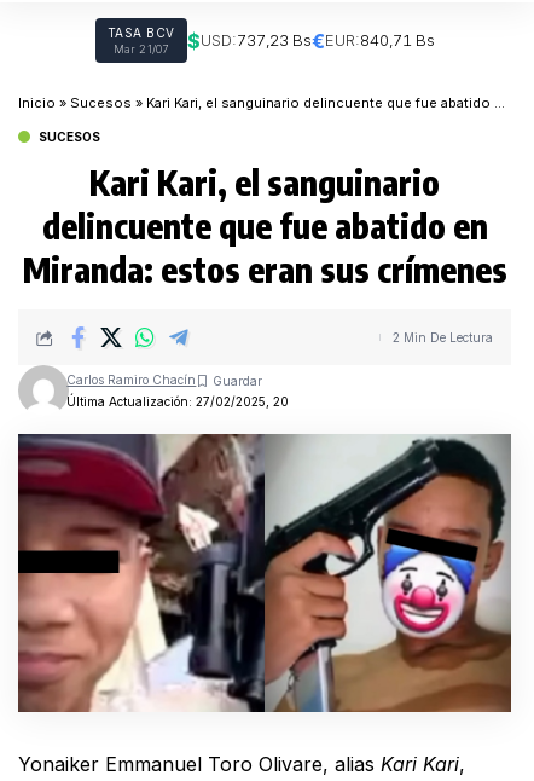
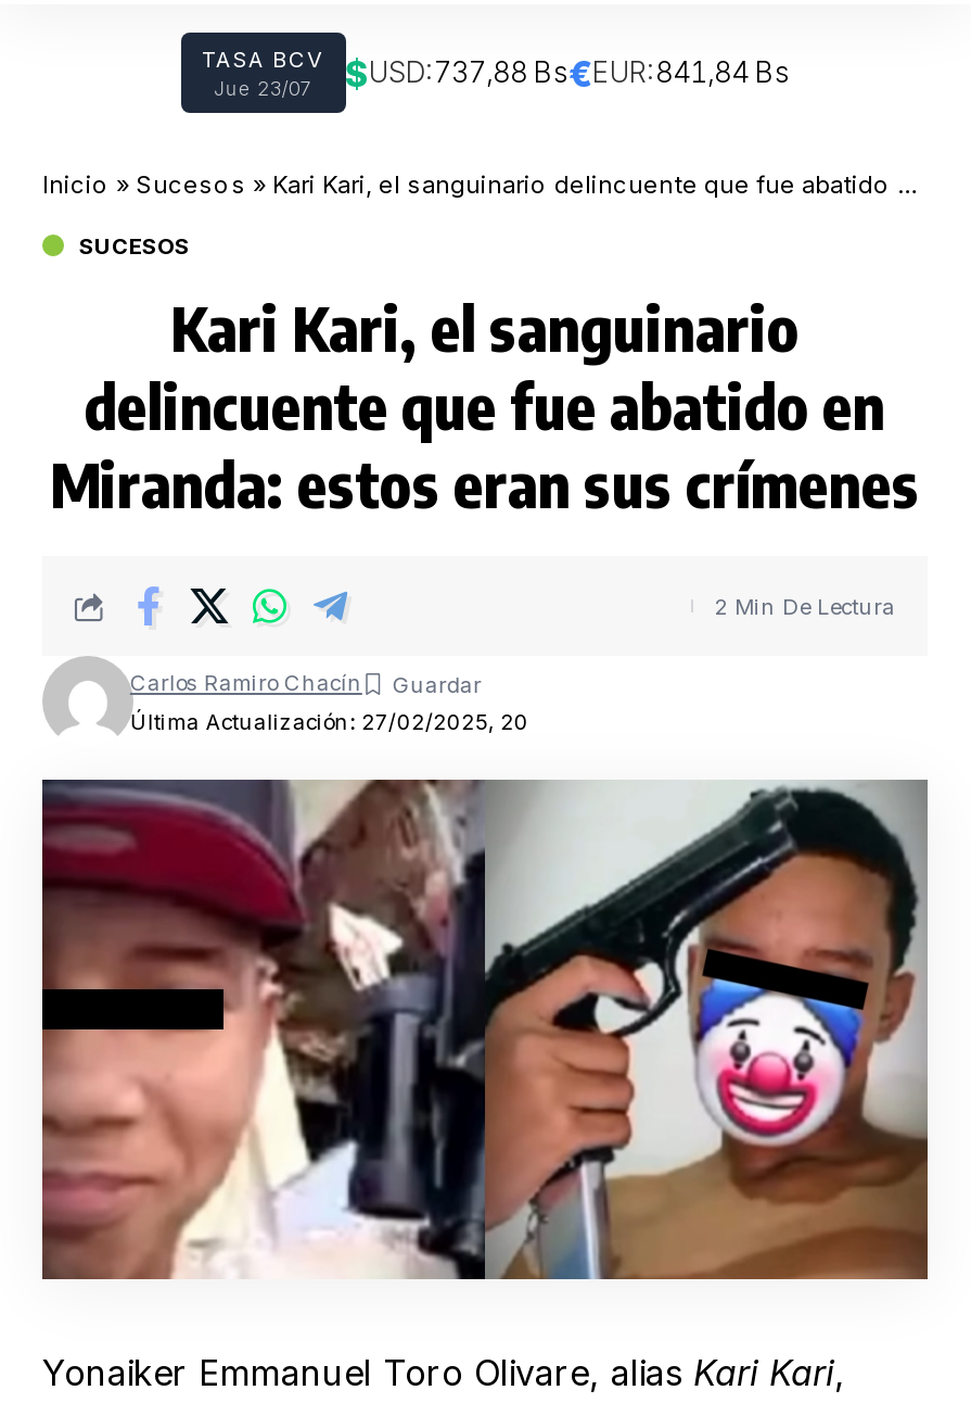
- Mar 21/07
- $USD:737,23 Bs€EUR:840,71 Bs
+ Jue 23/07
+ $USD:737,88 Bs€EUR:841,84 Bs
